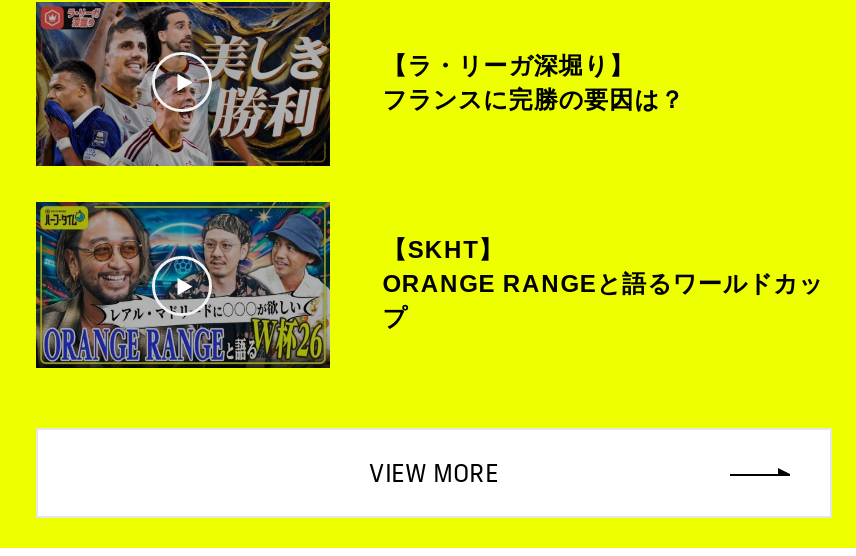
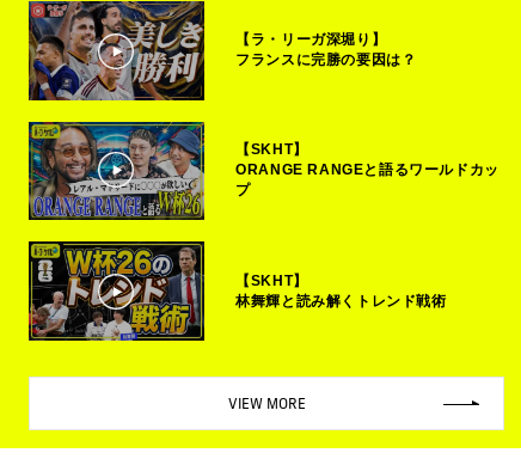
+ [image]
+ 【SKHT】
+ 林舞輝と読み解くトレンド戦術
